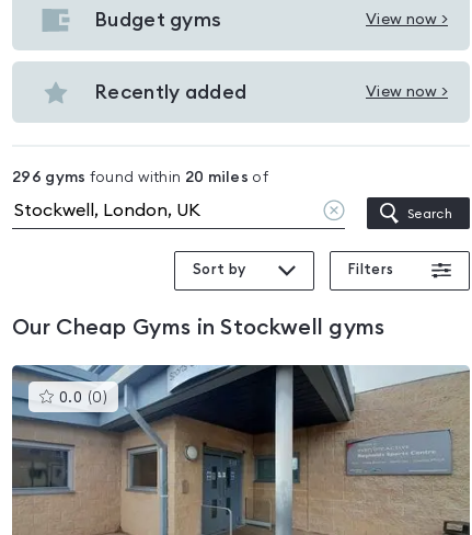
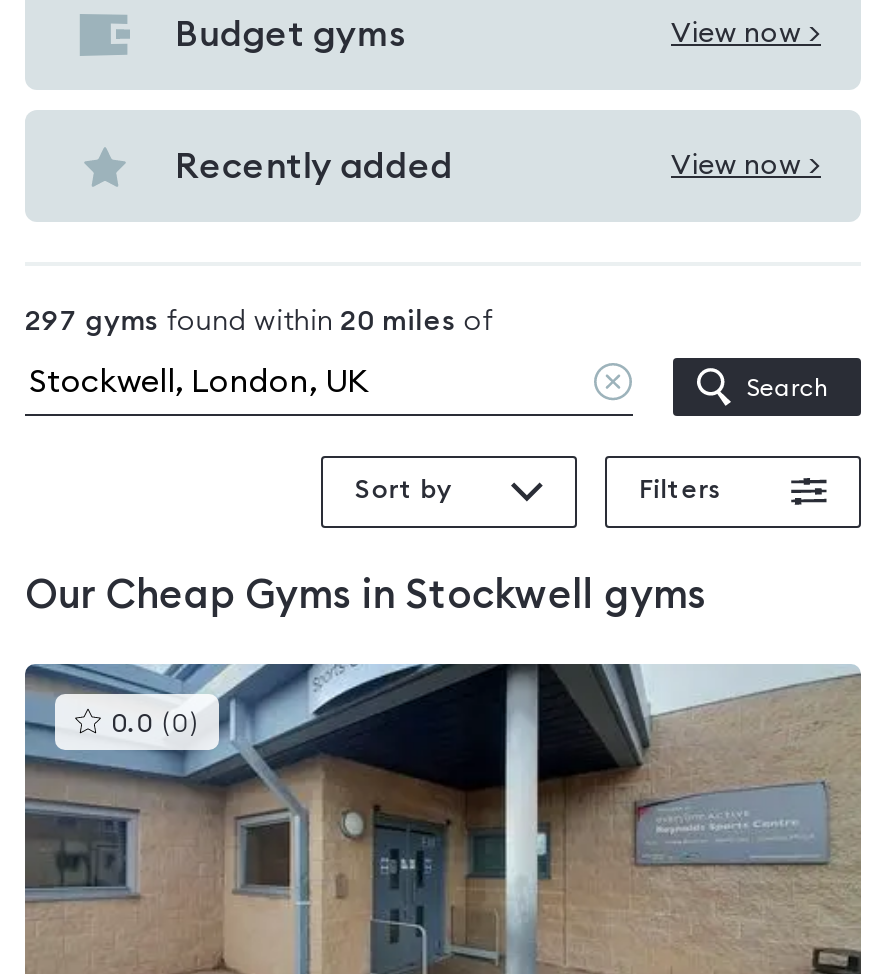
- 296 gyms found within 20 miles of
+ 297 gyms found within 20 miles of
